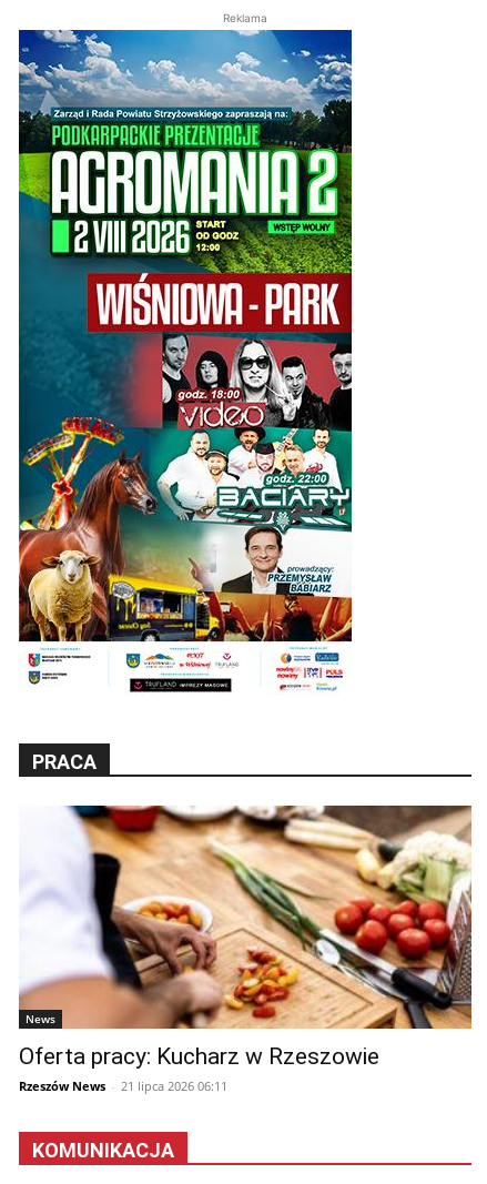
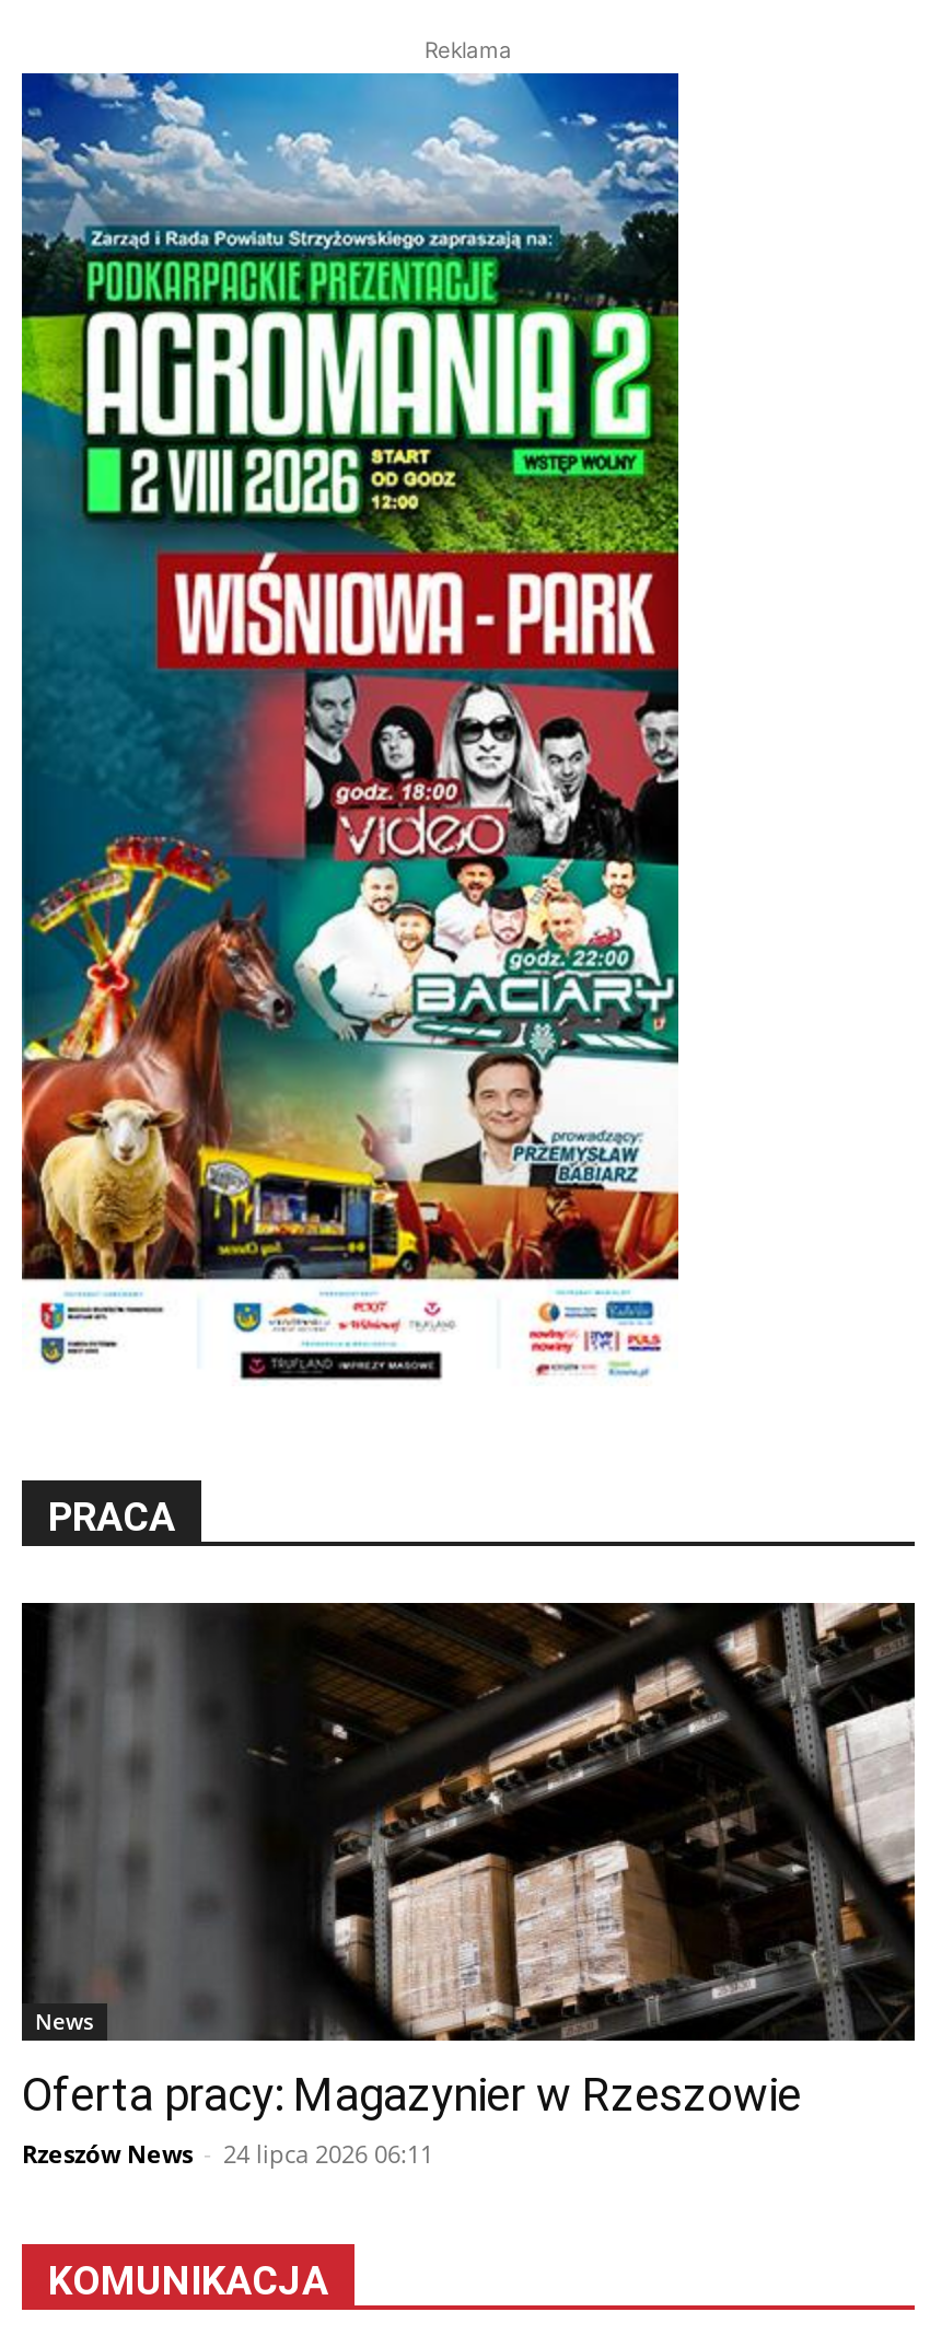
- [image]
- Oferta pracy: Kucharz w Rzeszowie
+ [image]
+ Oferta pracy: Magazynier w Rzeszowie

- Rzeszów News - 21 lipca 2026 06:11
+ Rzeszów News - 24 lipca 2026 06:11
